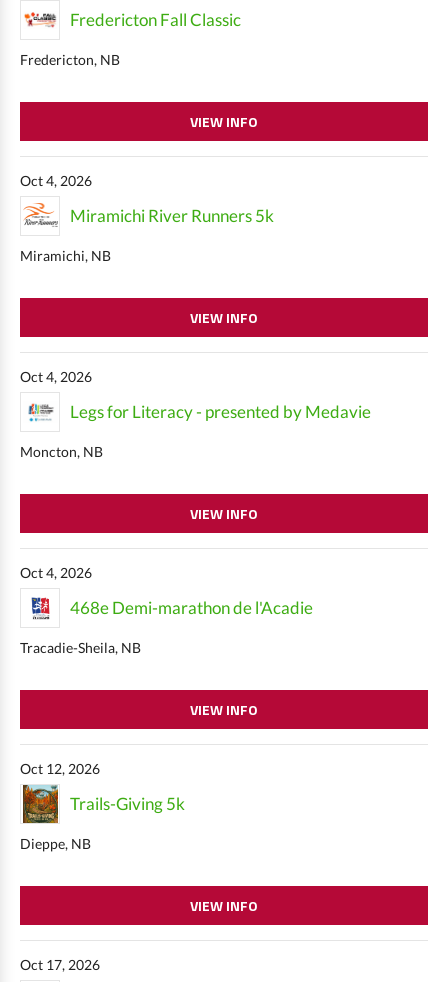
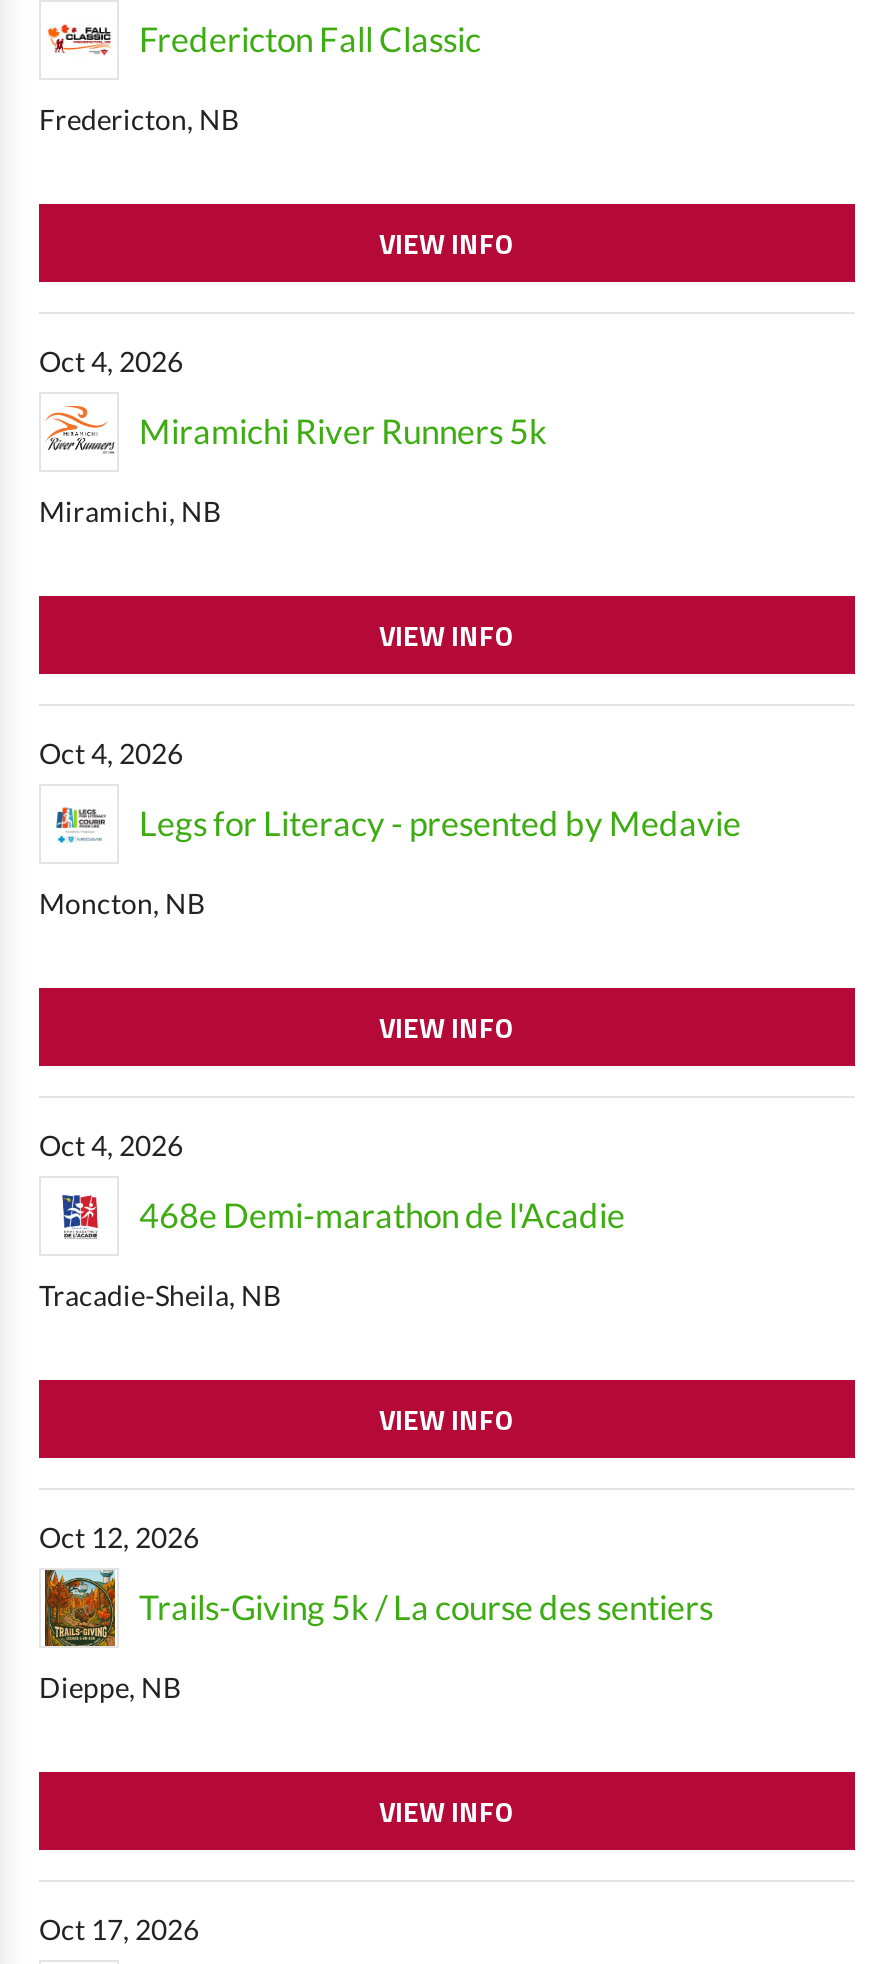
- Trails-Giving 5k
+ Trails-Giving 5k / La course des sentiers
